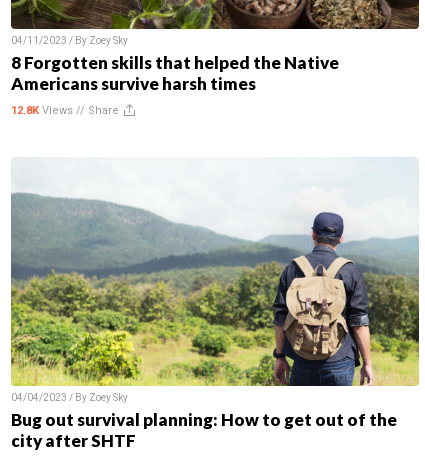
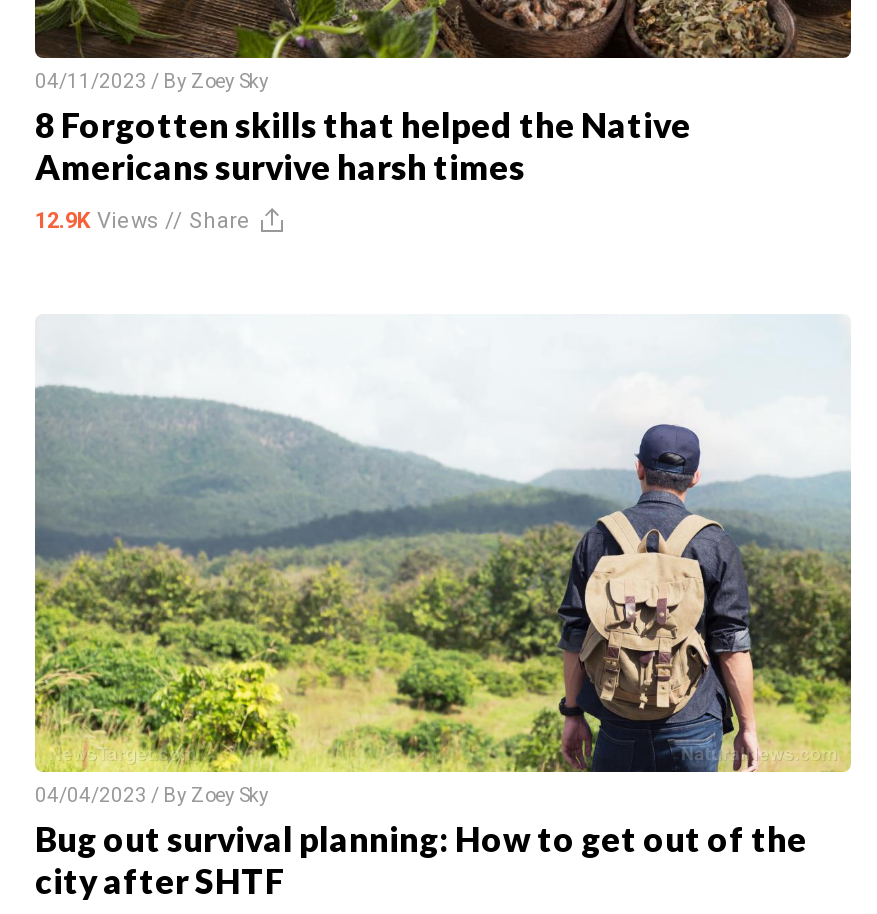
- 12.8K Views // Share
+ 12.9K Views // Share
